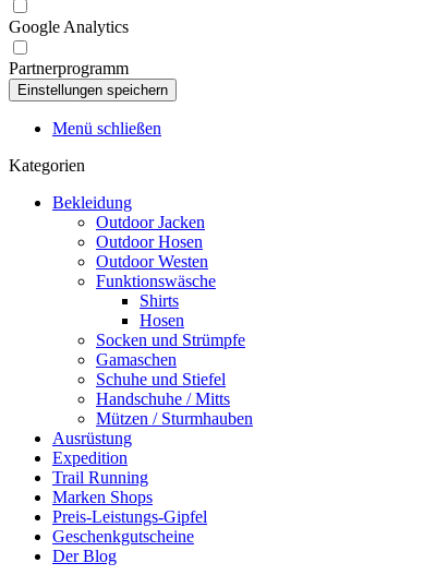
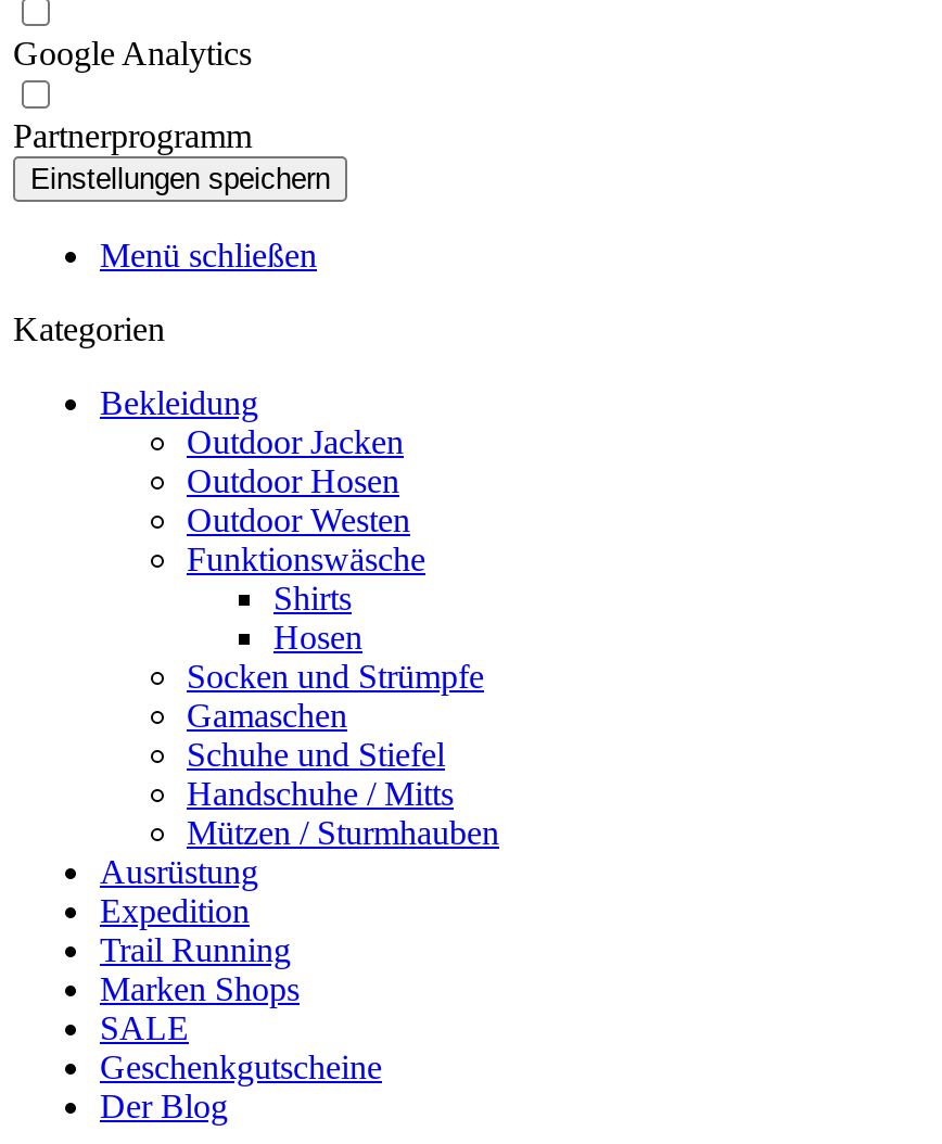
- Preis-Leistungs-Gipfel
+ SALE
